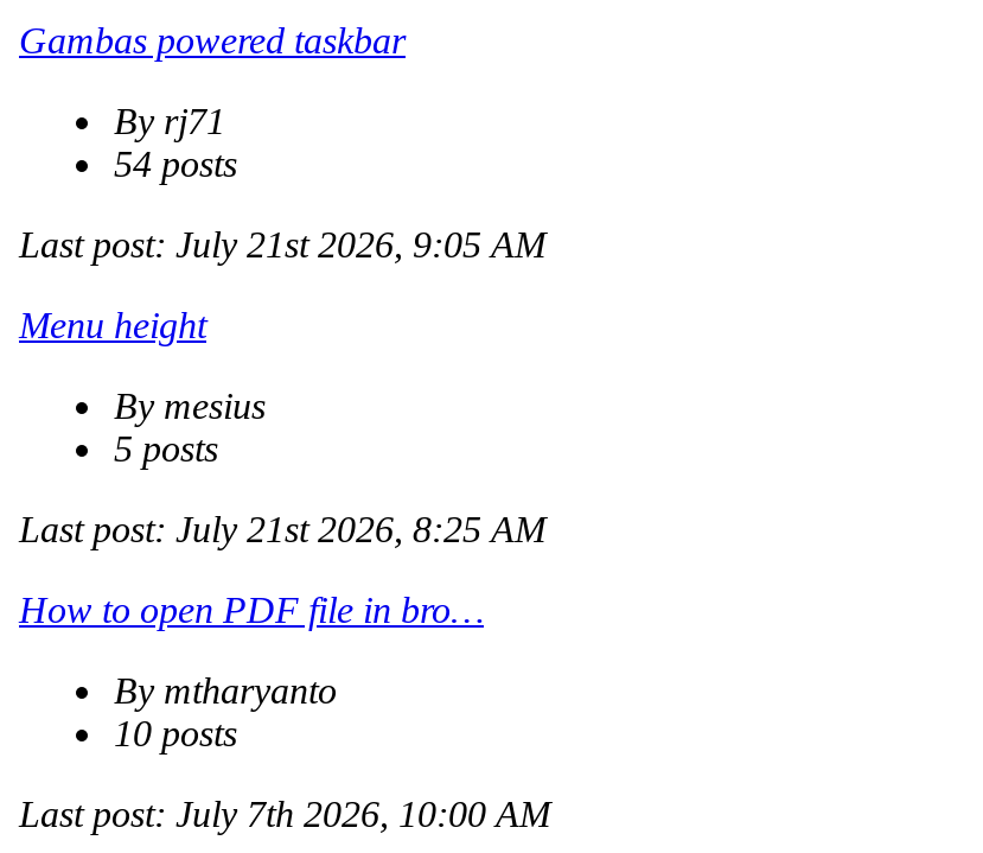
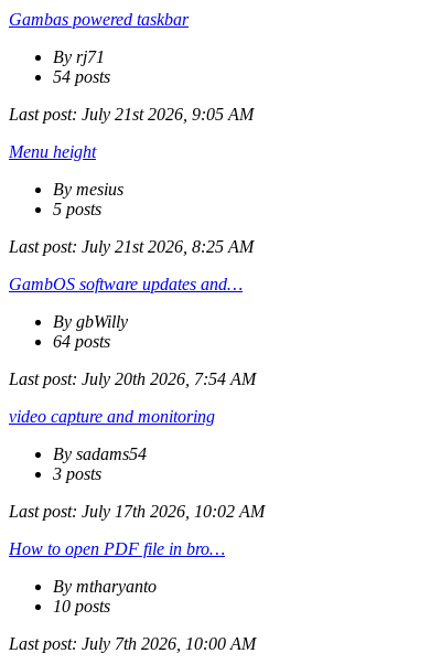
+ GambOS software updates and…
+ By gbWilly
+ 64 posts
+ Last post: July 20th 2026, 7:54 AM
+ video capture and monitoring
+ By sadams54
+ 3 posts
+ Last post: July 17th 2026, 10:02 AM
